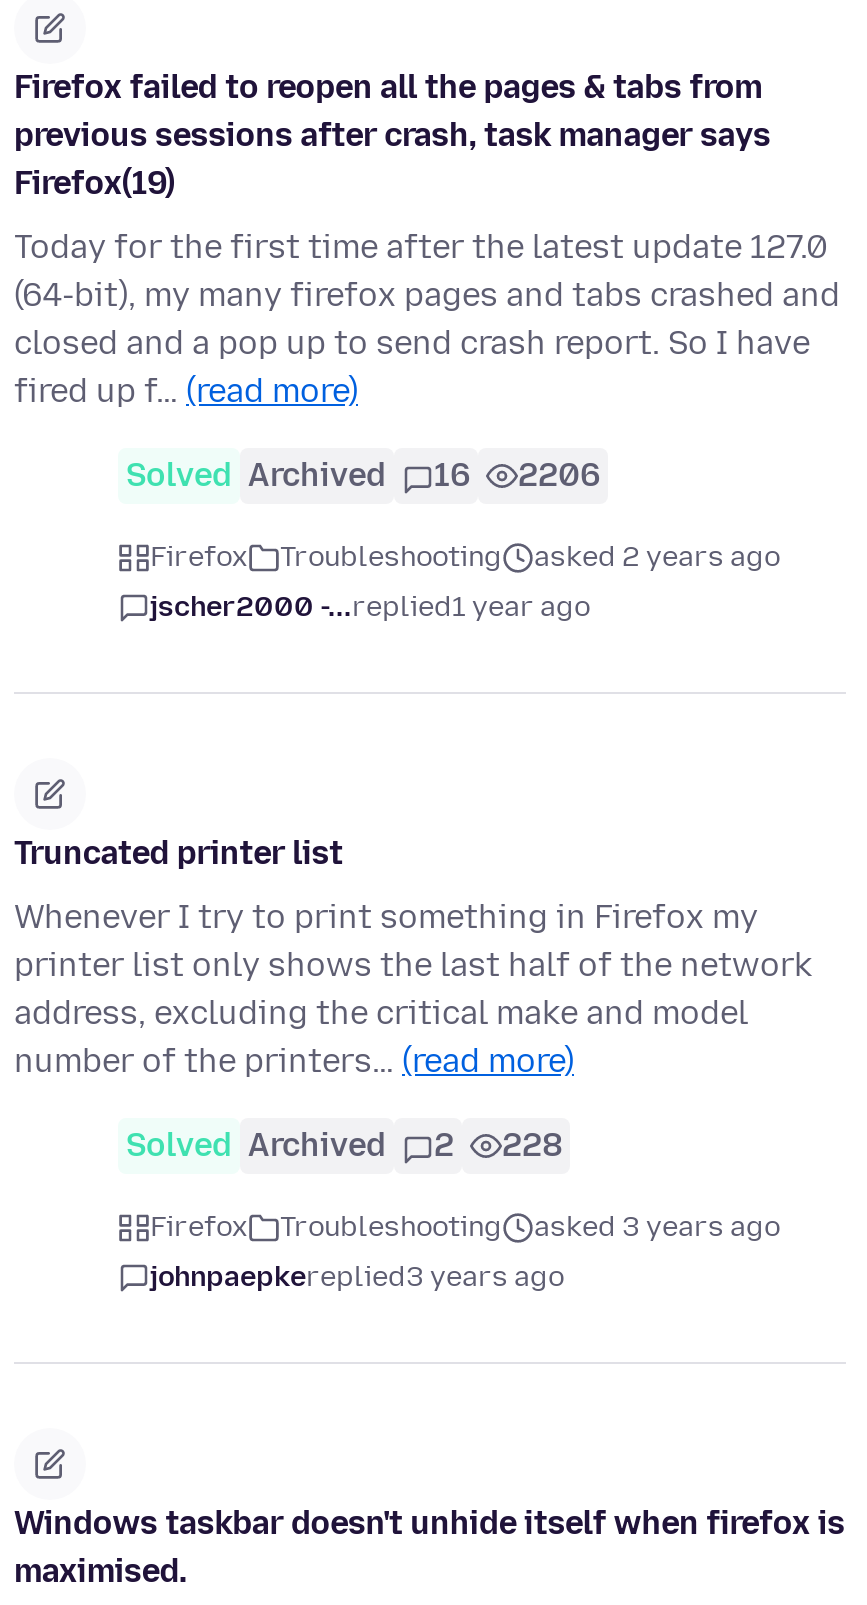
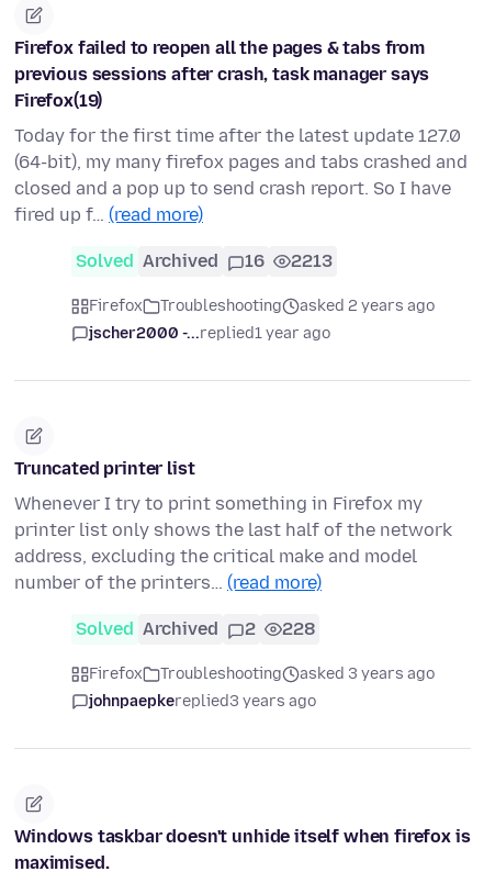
- Solved Archived 16 2206
+ Solved Archived 16 2213
